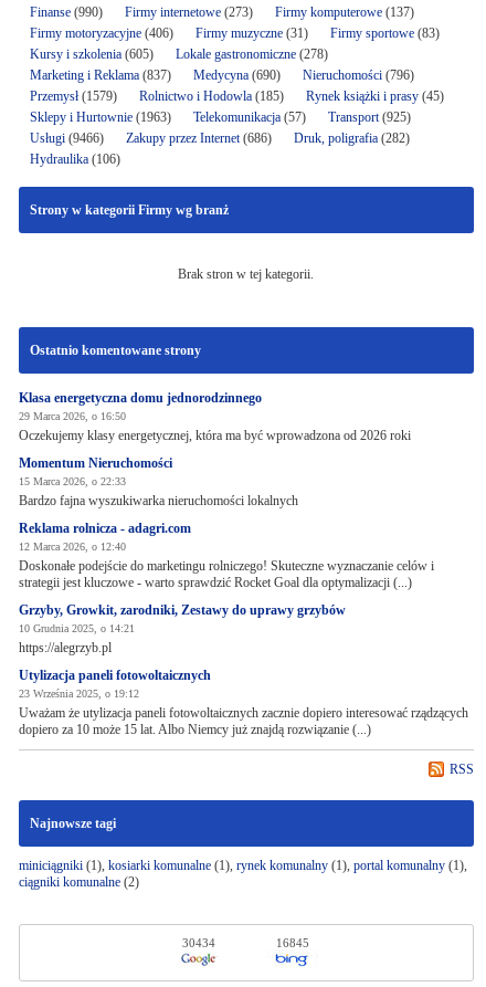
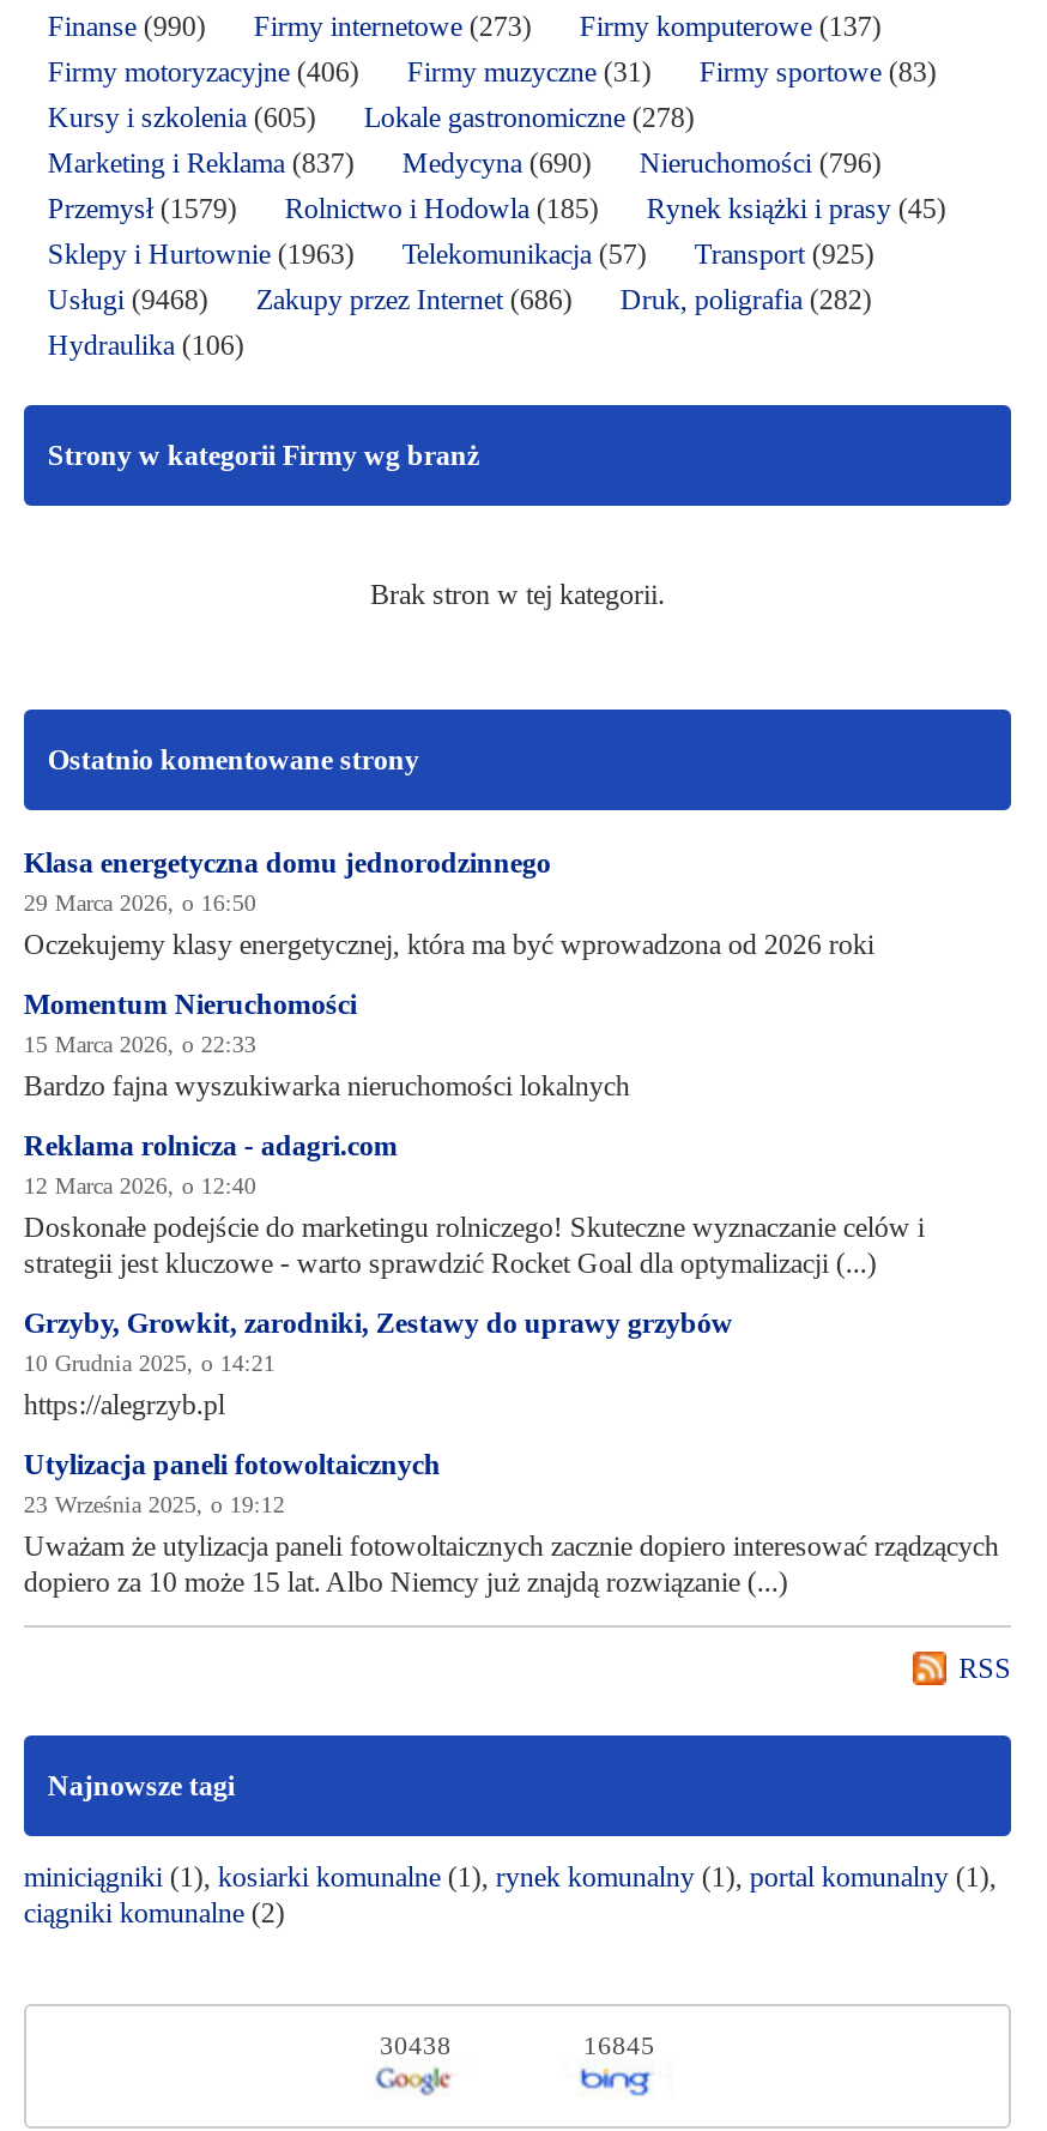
- Usługi (9466) Zakupy przez Internet (686) Druk, poligrafia (282)
+ Usługi (9468) Zakupy przez Internet (686) Druk, poligrafia (282)

- 30434
+ 30438
